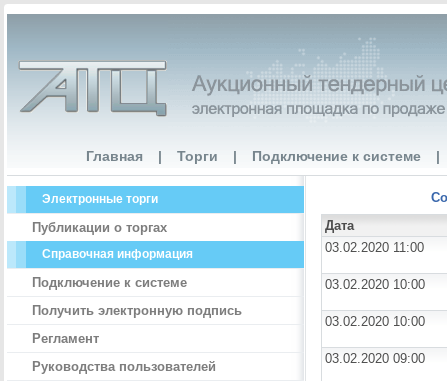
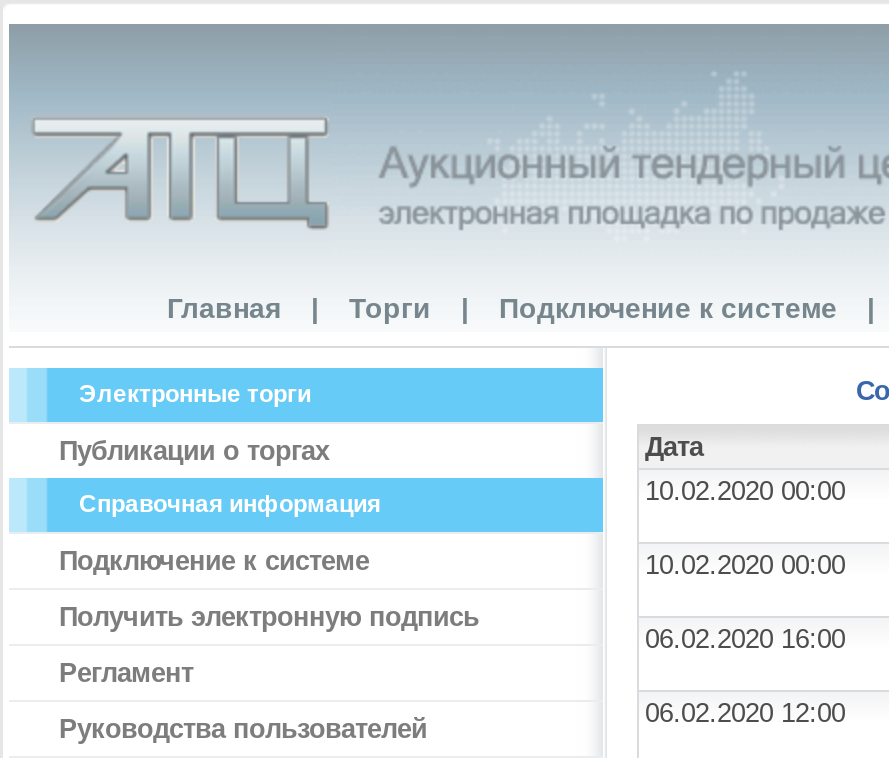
- 03.02.2020 11:00
+ 10.02.2020 00:00

- 03.02.2020 10:00
+ 10.02.2020 00:00

- 03.02.2020 10:00
+ 06.02.2020 16:00

- 03.02.2020 09:00
+ 06.02.2020 12:00
